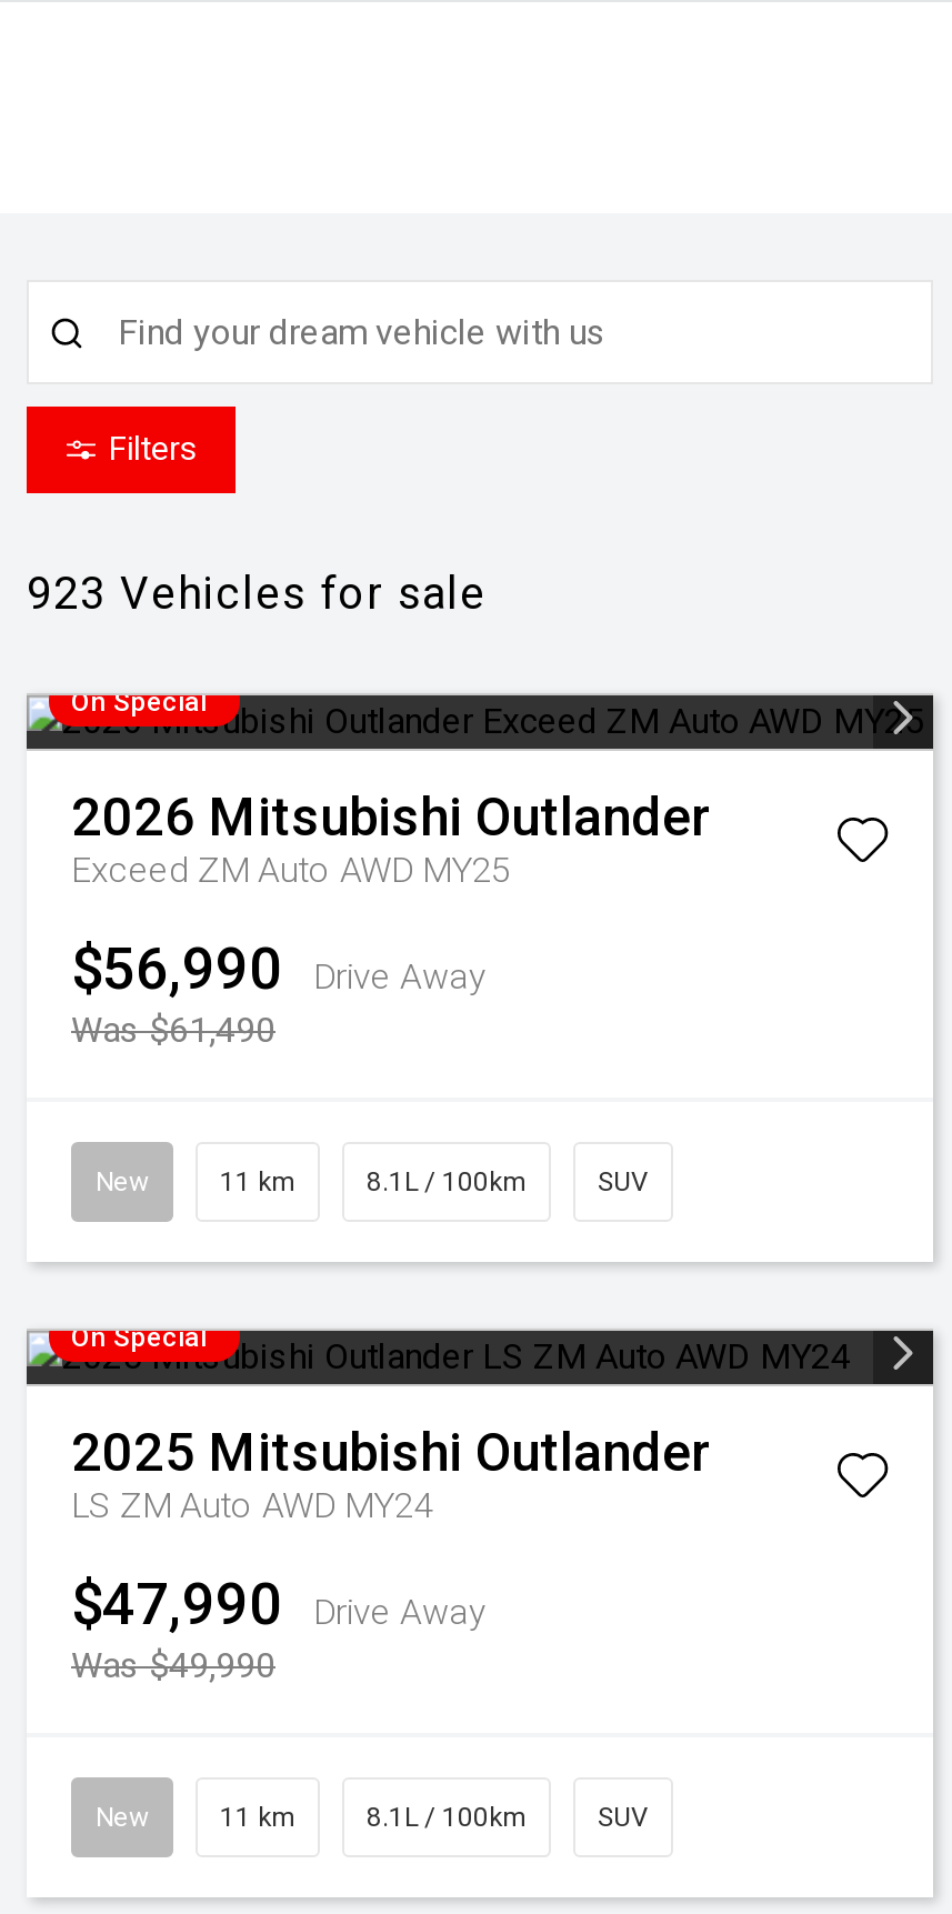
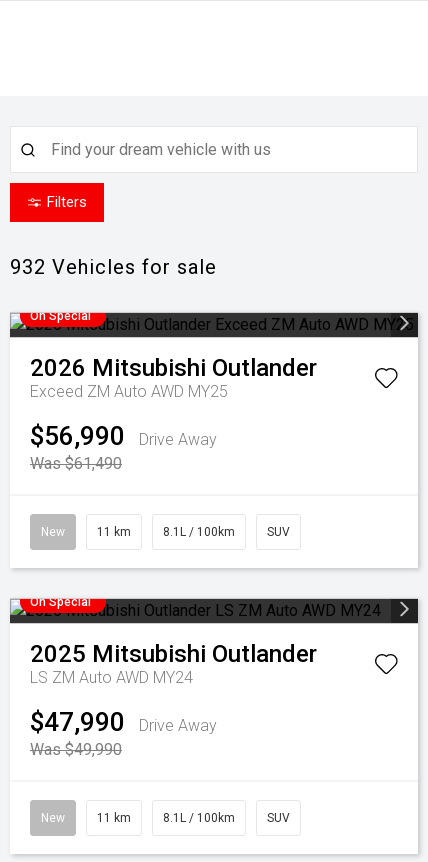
- 923 Vehicles for sale
+ 932 Vehicles for sale
